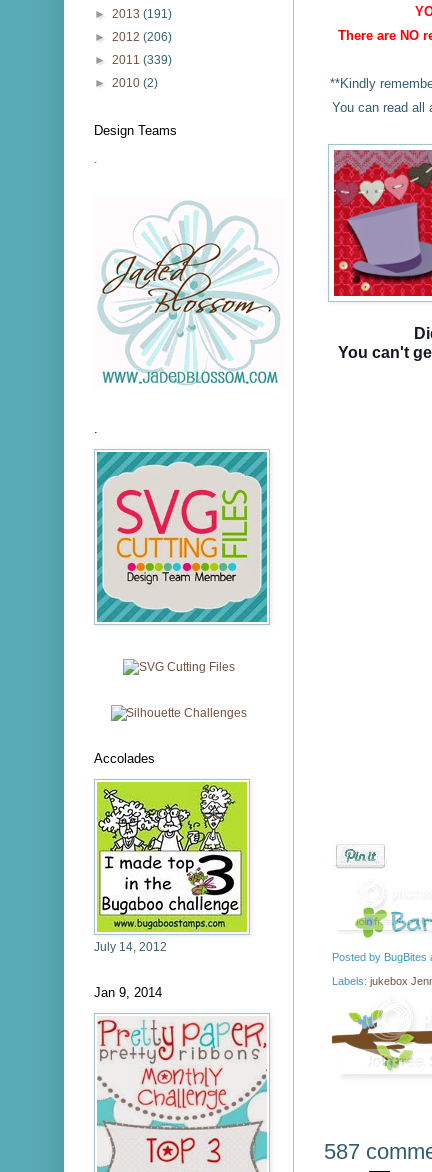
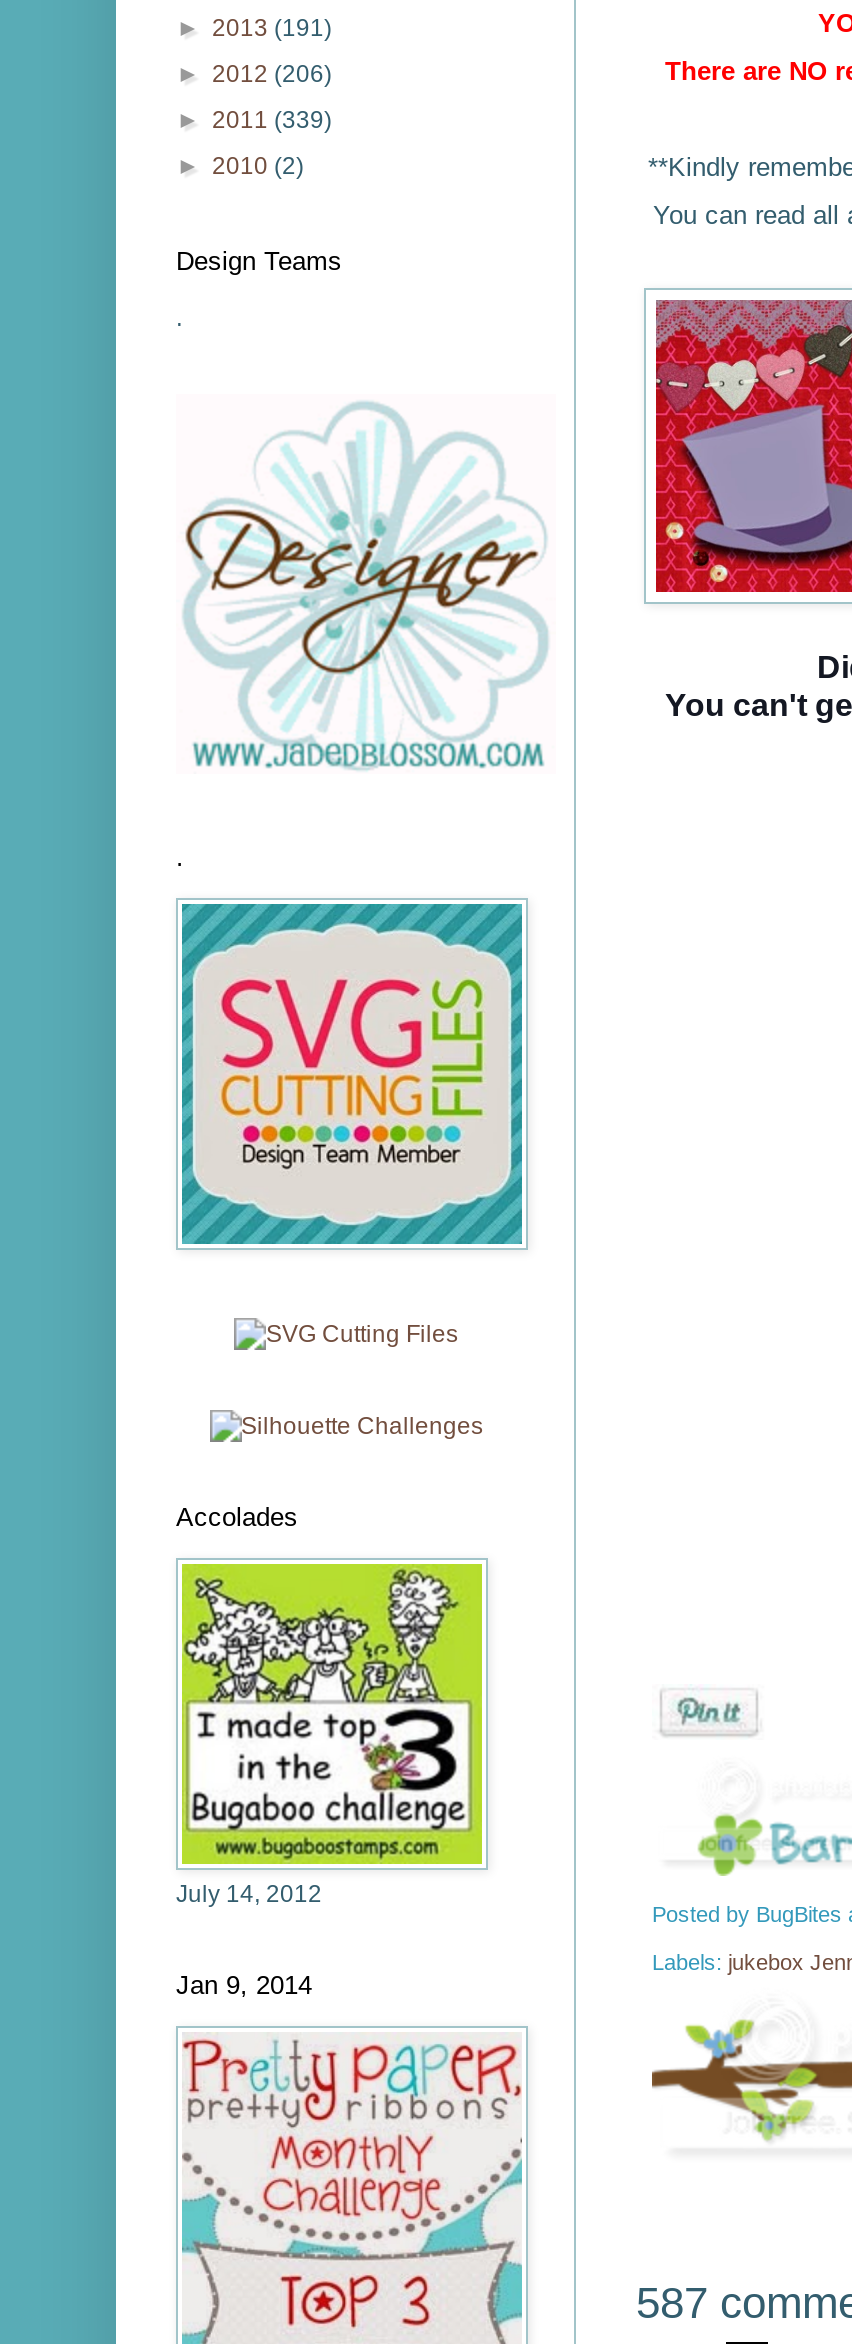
- [image]
+ [image]
